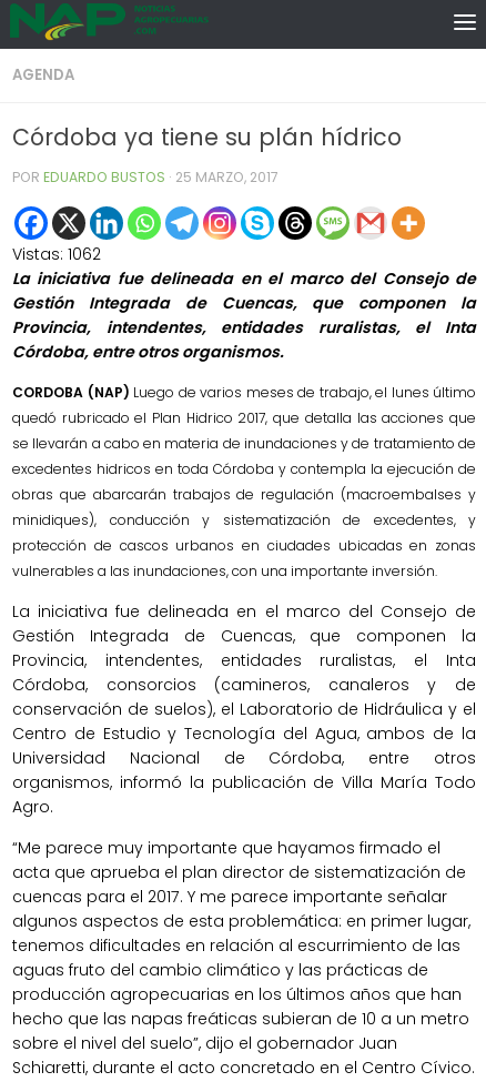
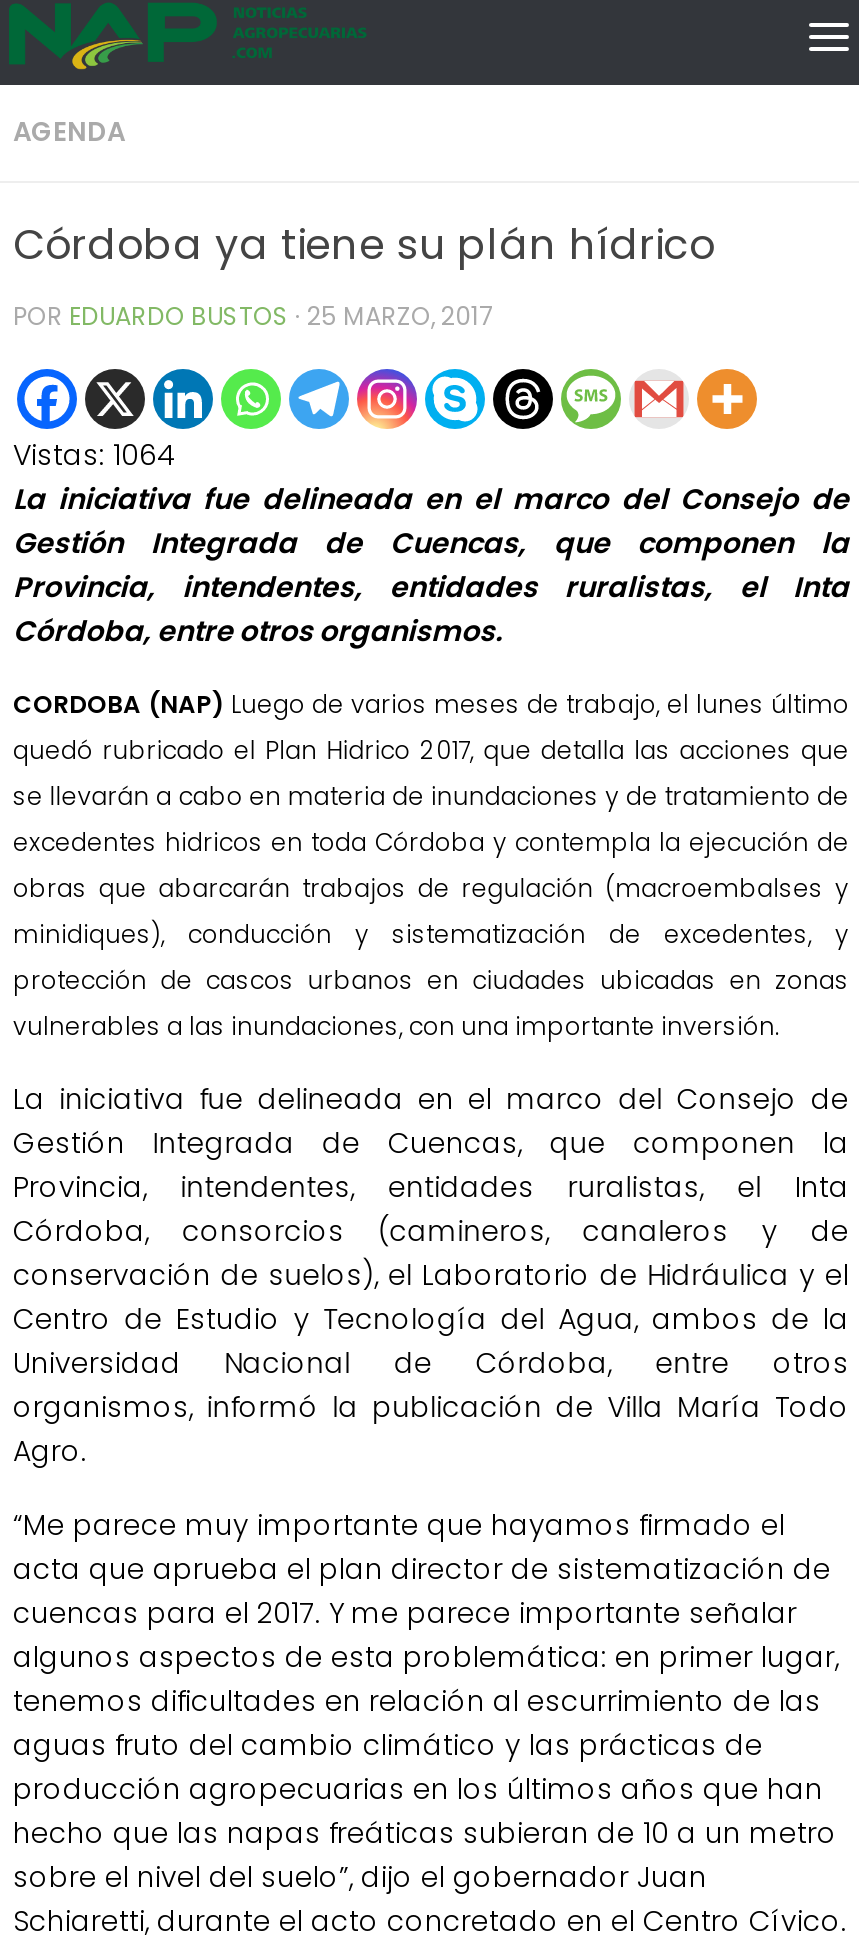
- Vistas: 1062
+ Vistas: 1064
